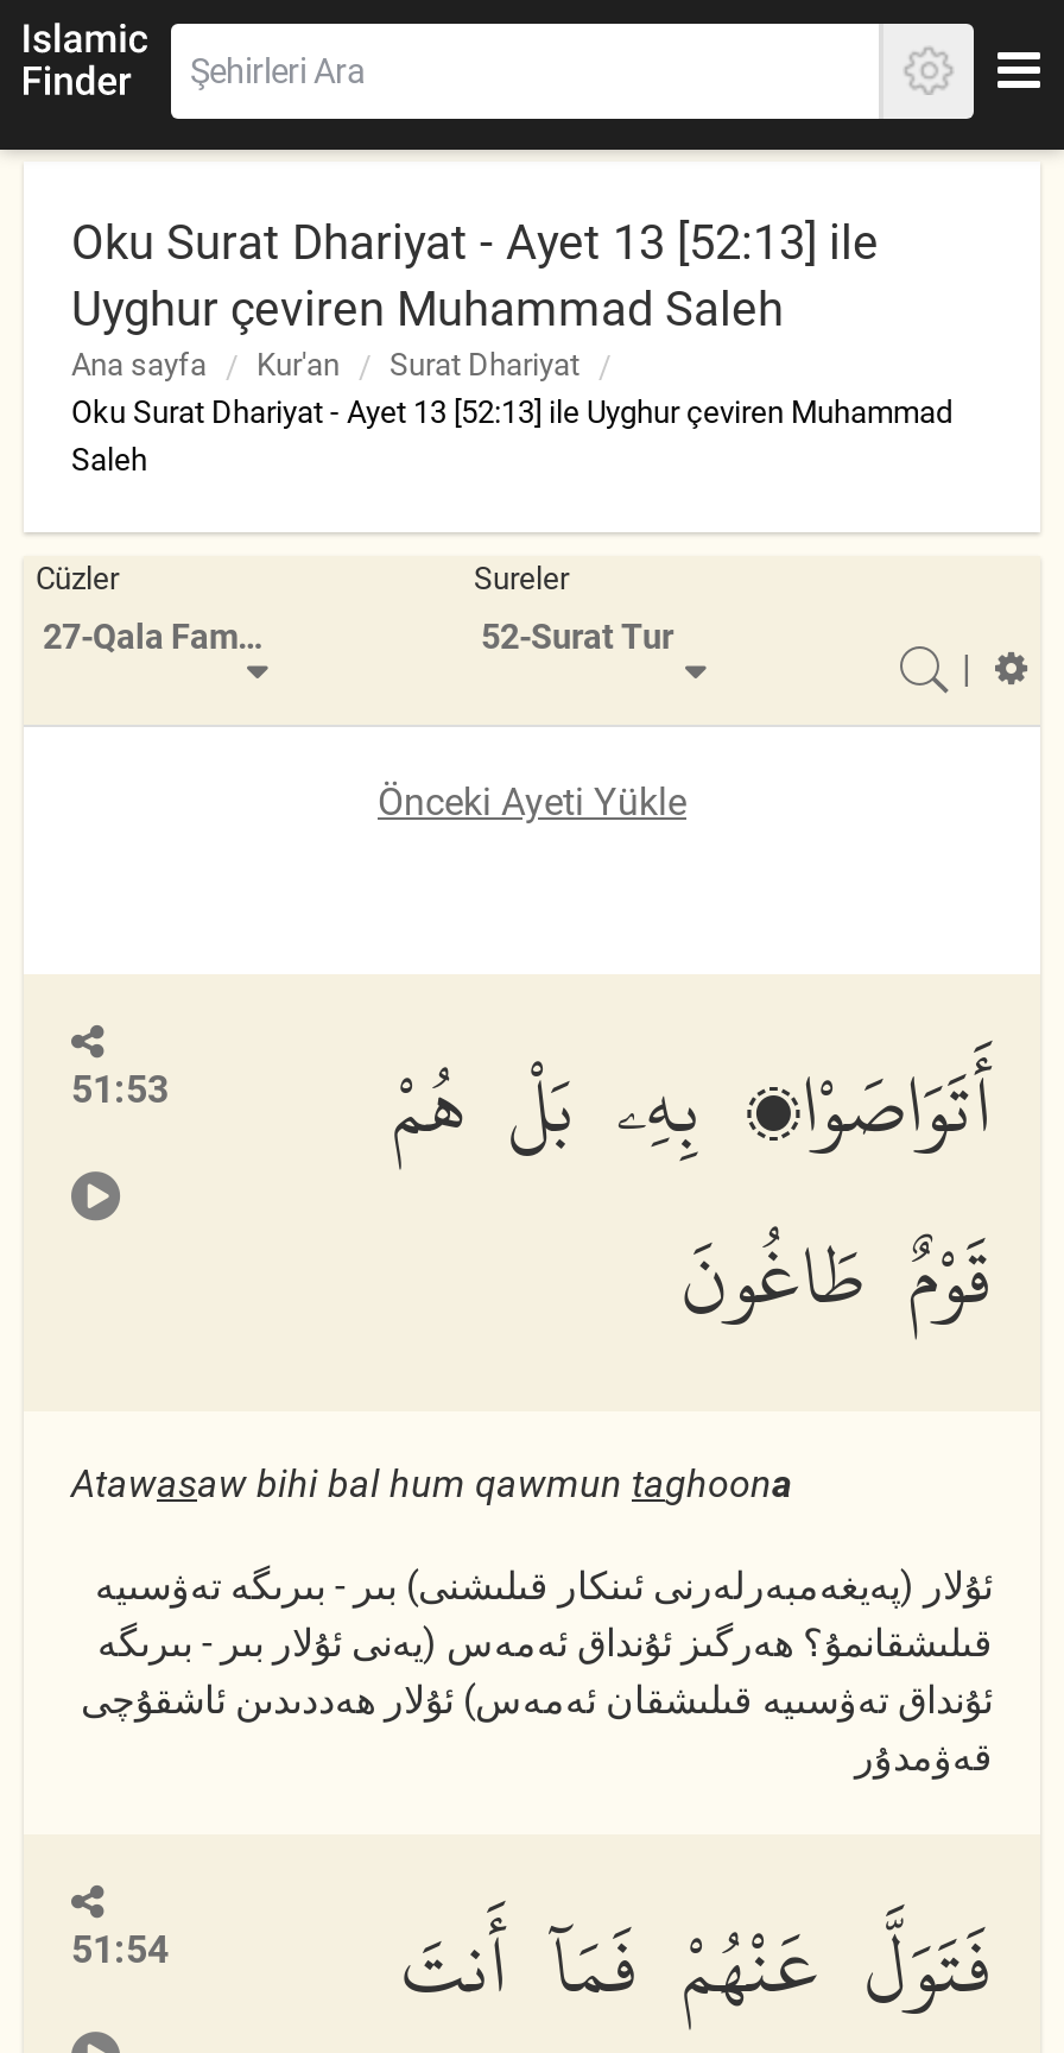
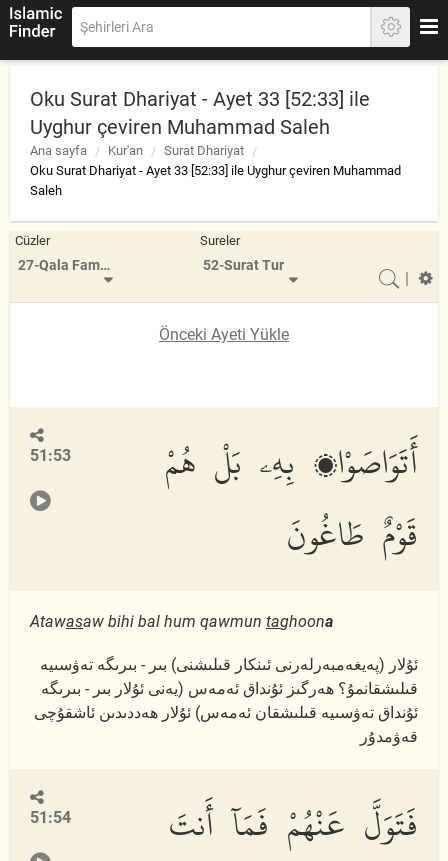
- Oku Surat Dhariyat - Ayet 13 [52:13] ile
+ Oku Surat Dhariyat - Ayet 33 [52:33] ile

- Oku Surat Dhariyat - Ayet 13 [52:13] ile Uyghur çeviren Muhammad
+ Oku Surat Dhariyat - Ayet 33 [52:33] ile Uyghur çeviren Muhammad
